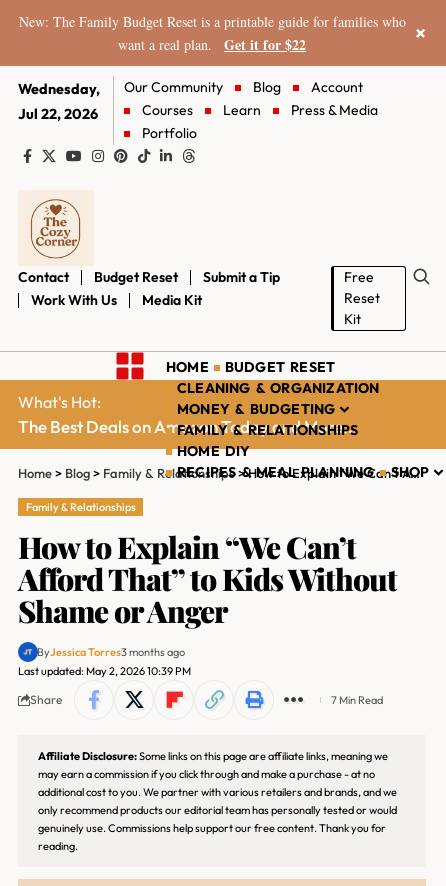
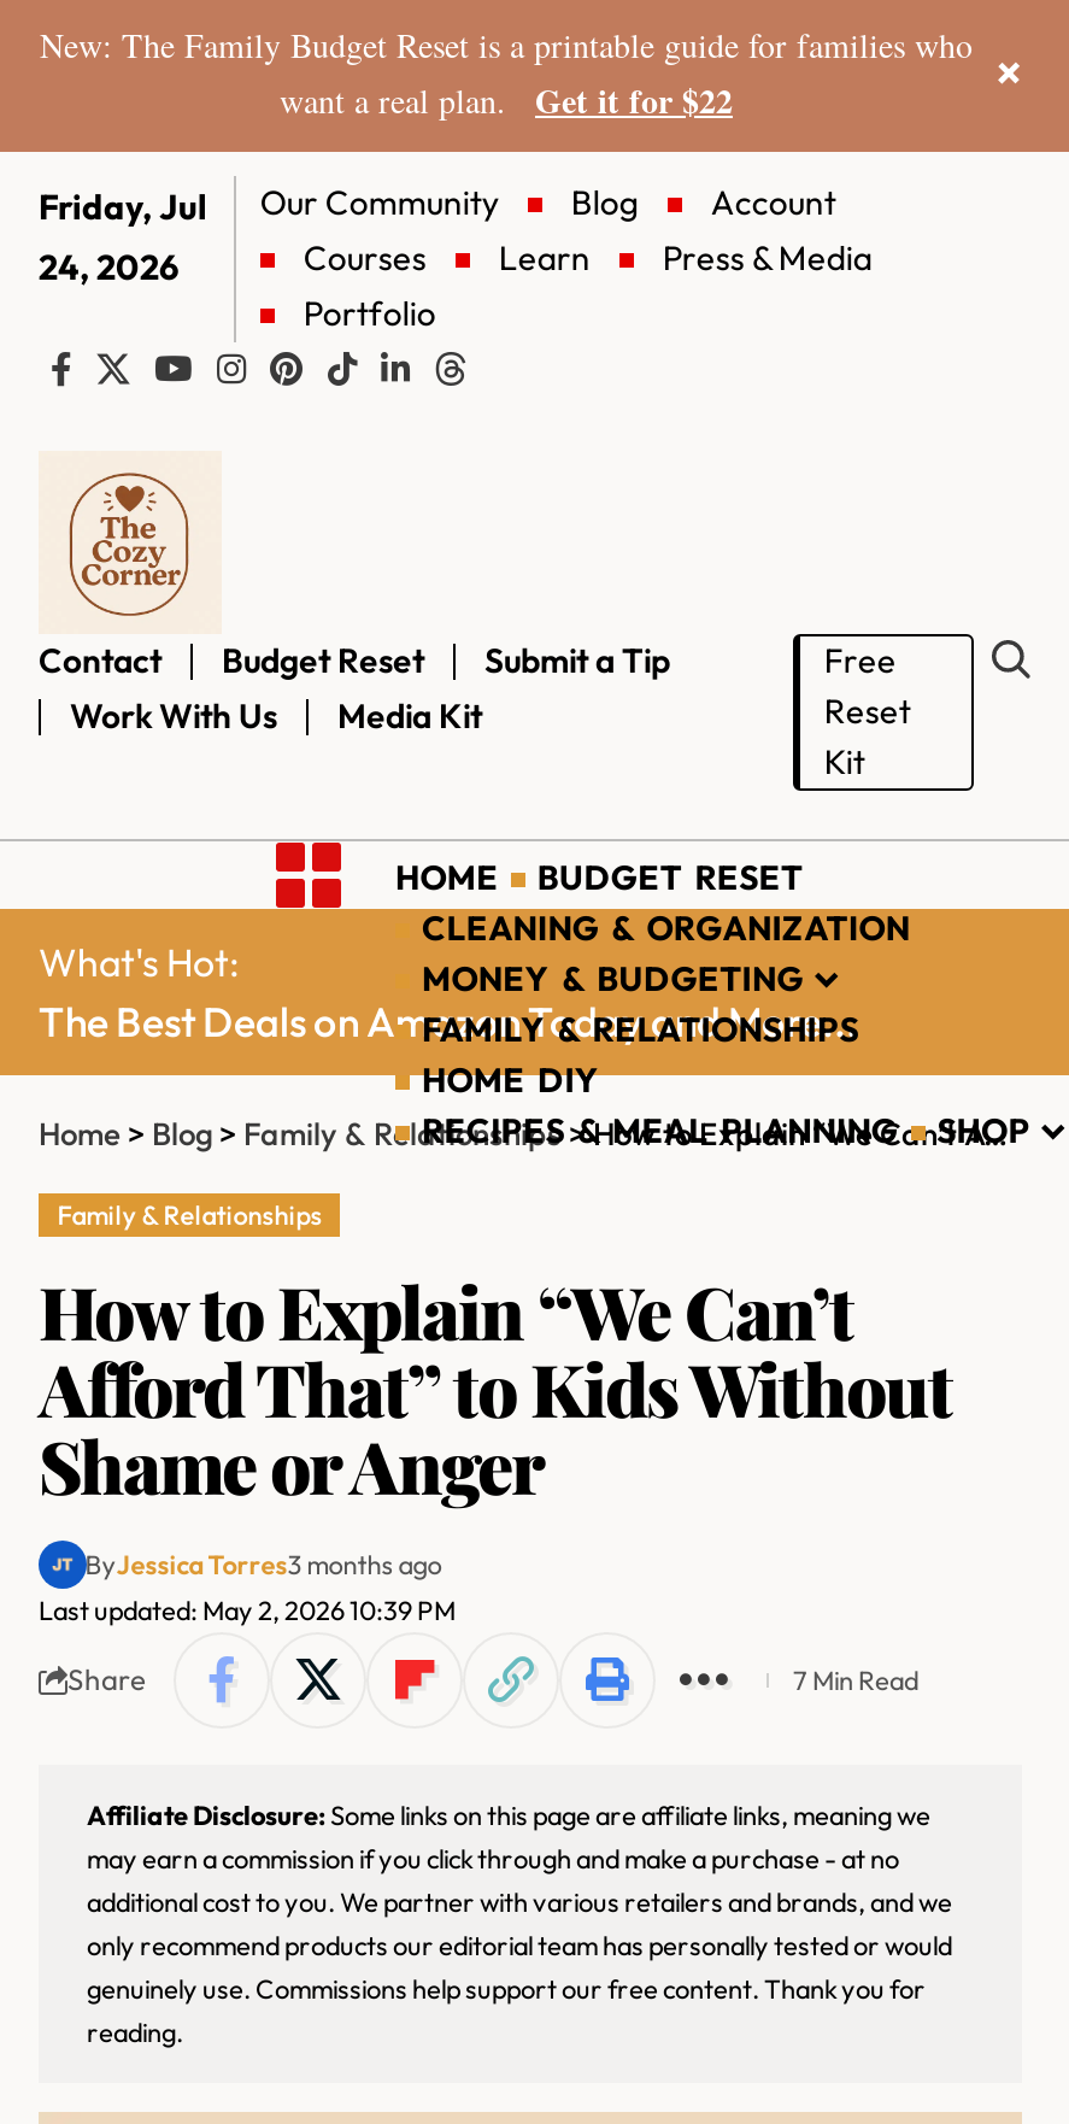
- Wednesday,
- Jul 22, 2026
+ Friday, Jul
+ 24, 2026
